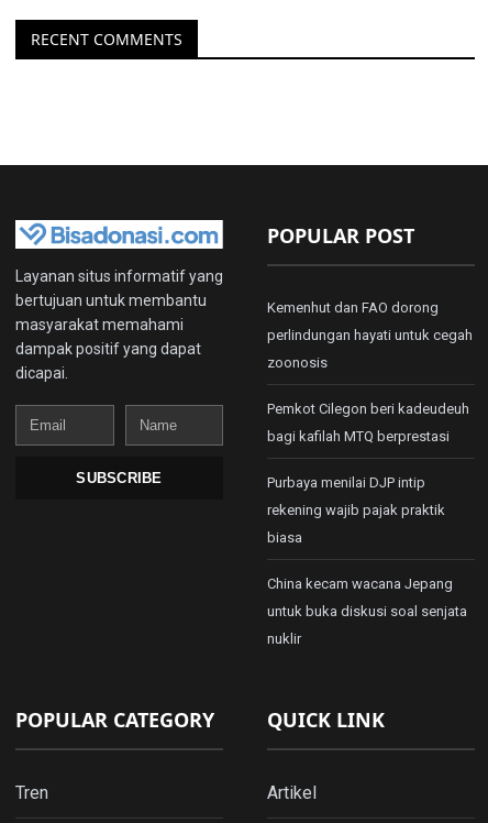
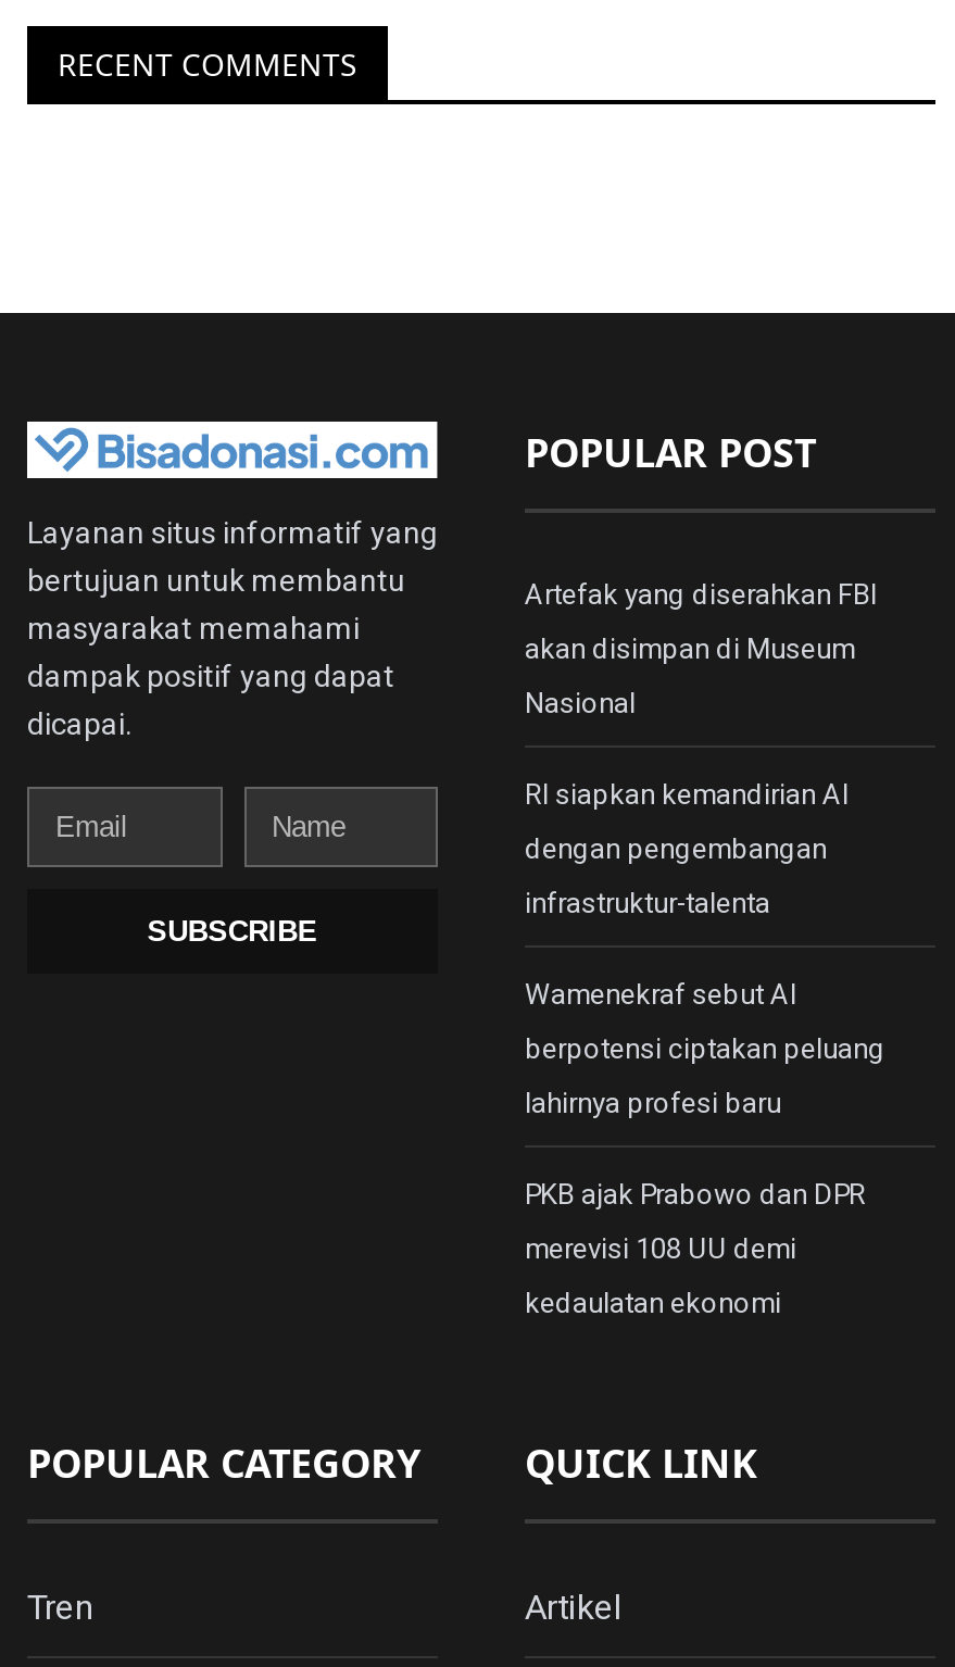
- Kemenhut dan FAO dorong
- perlindungan hayati untuk cegah
- zoonosis
- Pemkot Cilegon beri kadeudeuh
- bagi kafilah MTQ berprestasi
- Purbaya menilai DJP intip
- rekening wajib pajak praktik
- biasa
- China kecam wacana Jepang
- untuk buka diskusi soal senjata
- nuklir
+ Artefak yang diserahkan FBI
+ akan disimpan di Museum
+ Nasional
+ RI siapkan kemandirian AI
+ dengan pengembangan
+ infrastruktur-talenta
+ Wamenekraf sebut AI
+ berpotensi ciptakan peluang
+ lahirnya profesi baru
+ PKB ajak Prabowo dan DPR
+ merevisi 108 UU demi
+ kedaulatan ekonomi
